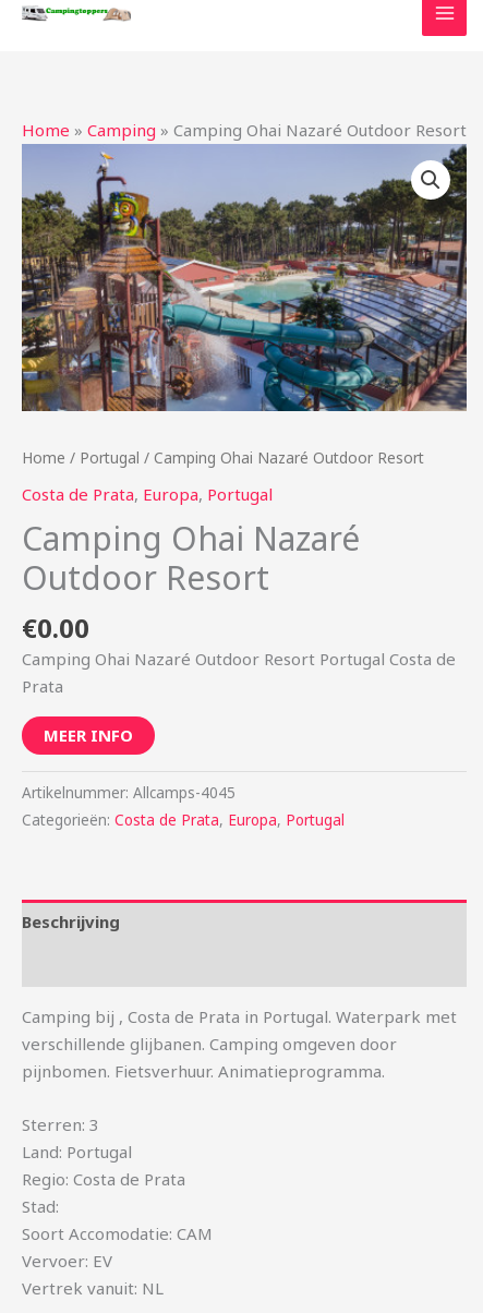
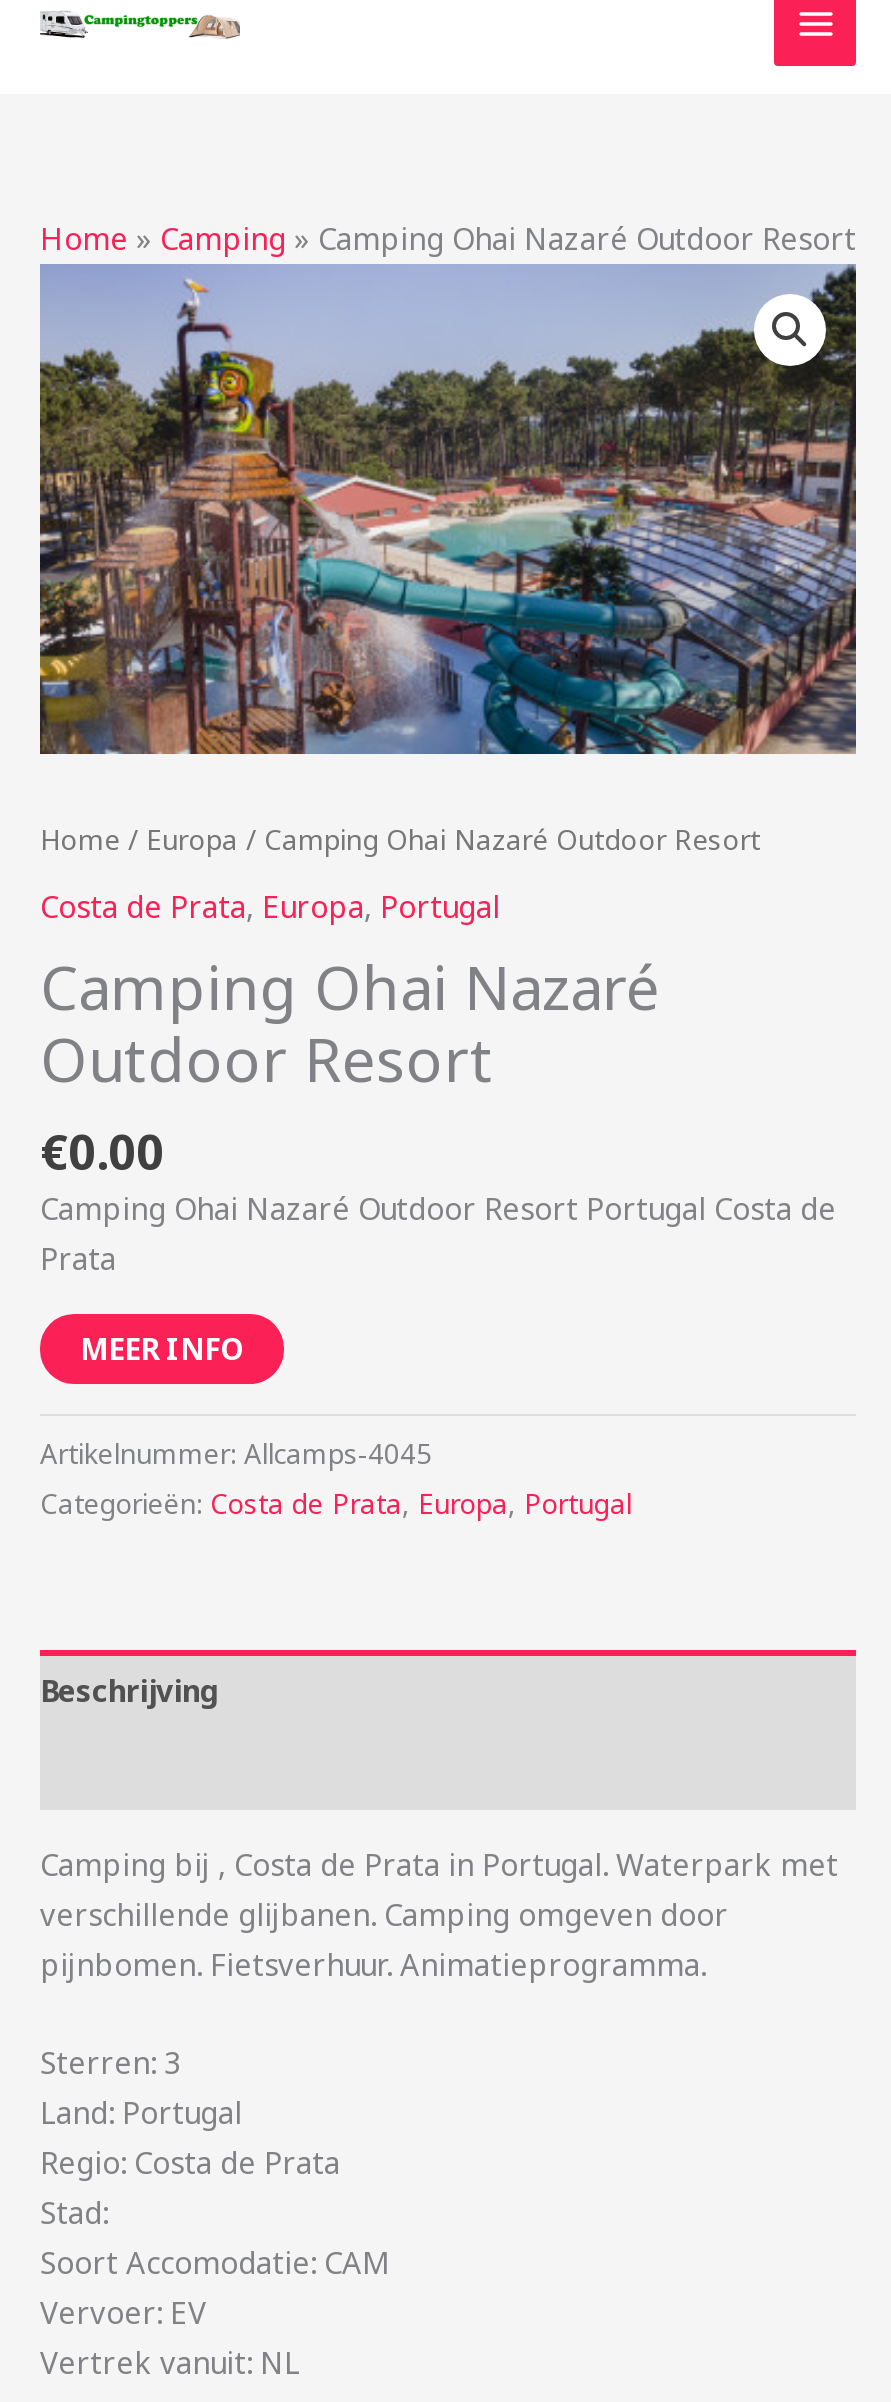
- Home / Portugal / Camping Ohai Nazaré Outdoor Resort
+ Home / Europa / Camping Ohai Nazaré Outdoor Resort
